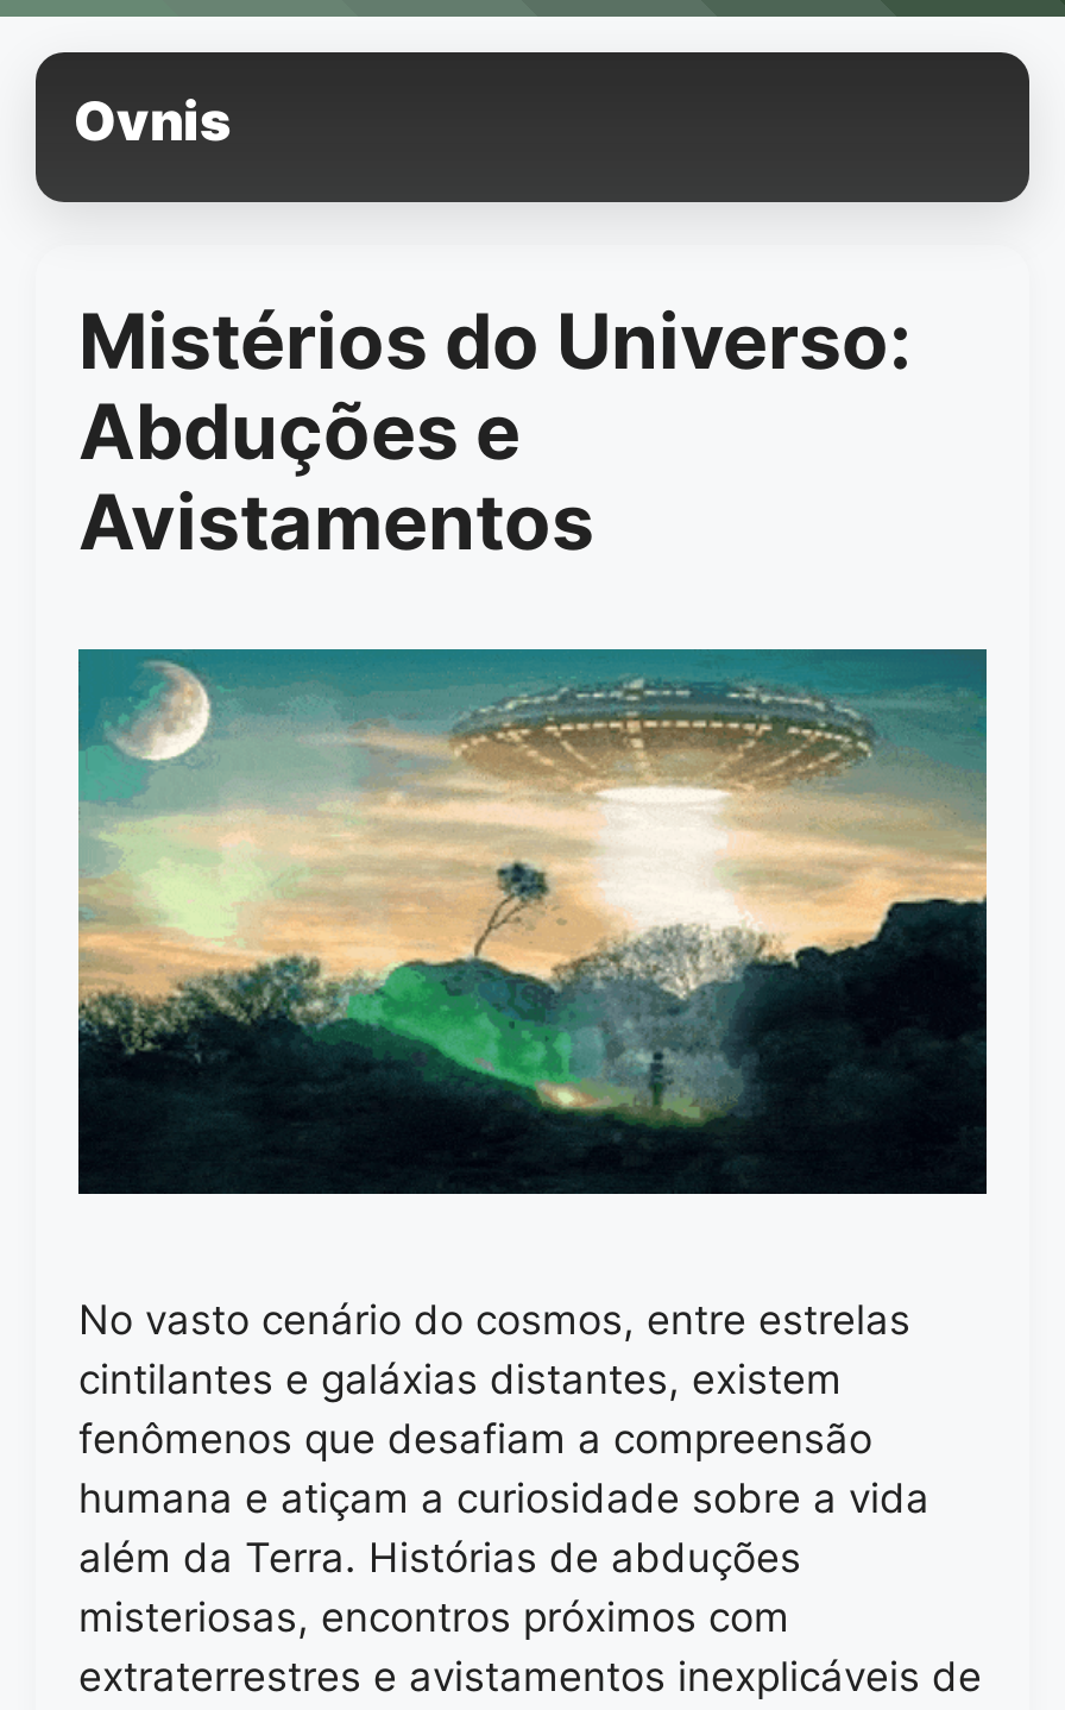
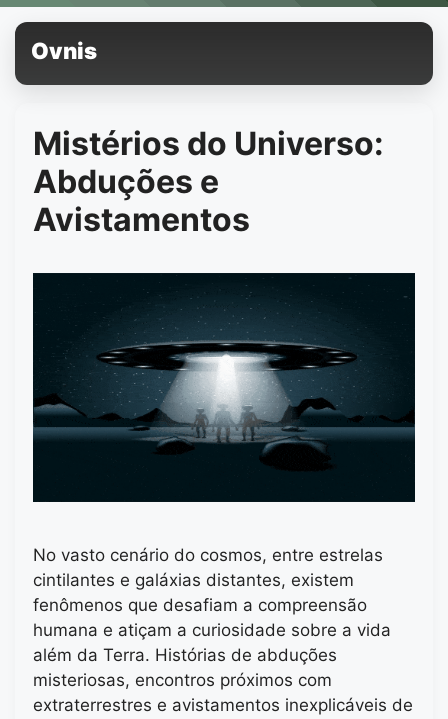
- [image]
+ [image]
